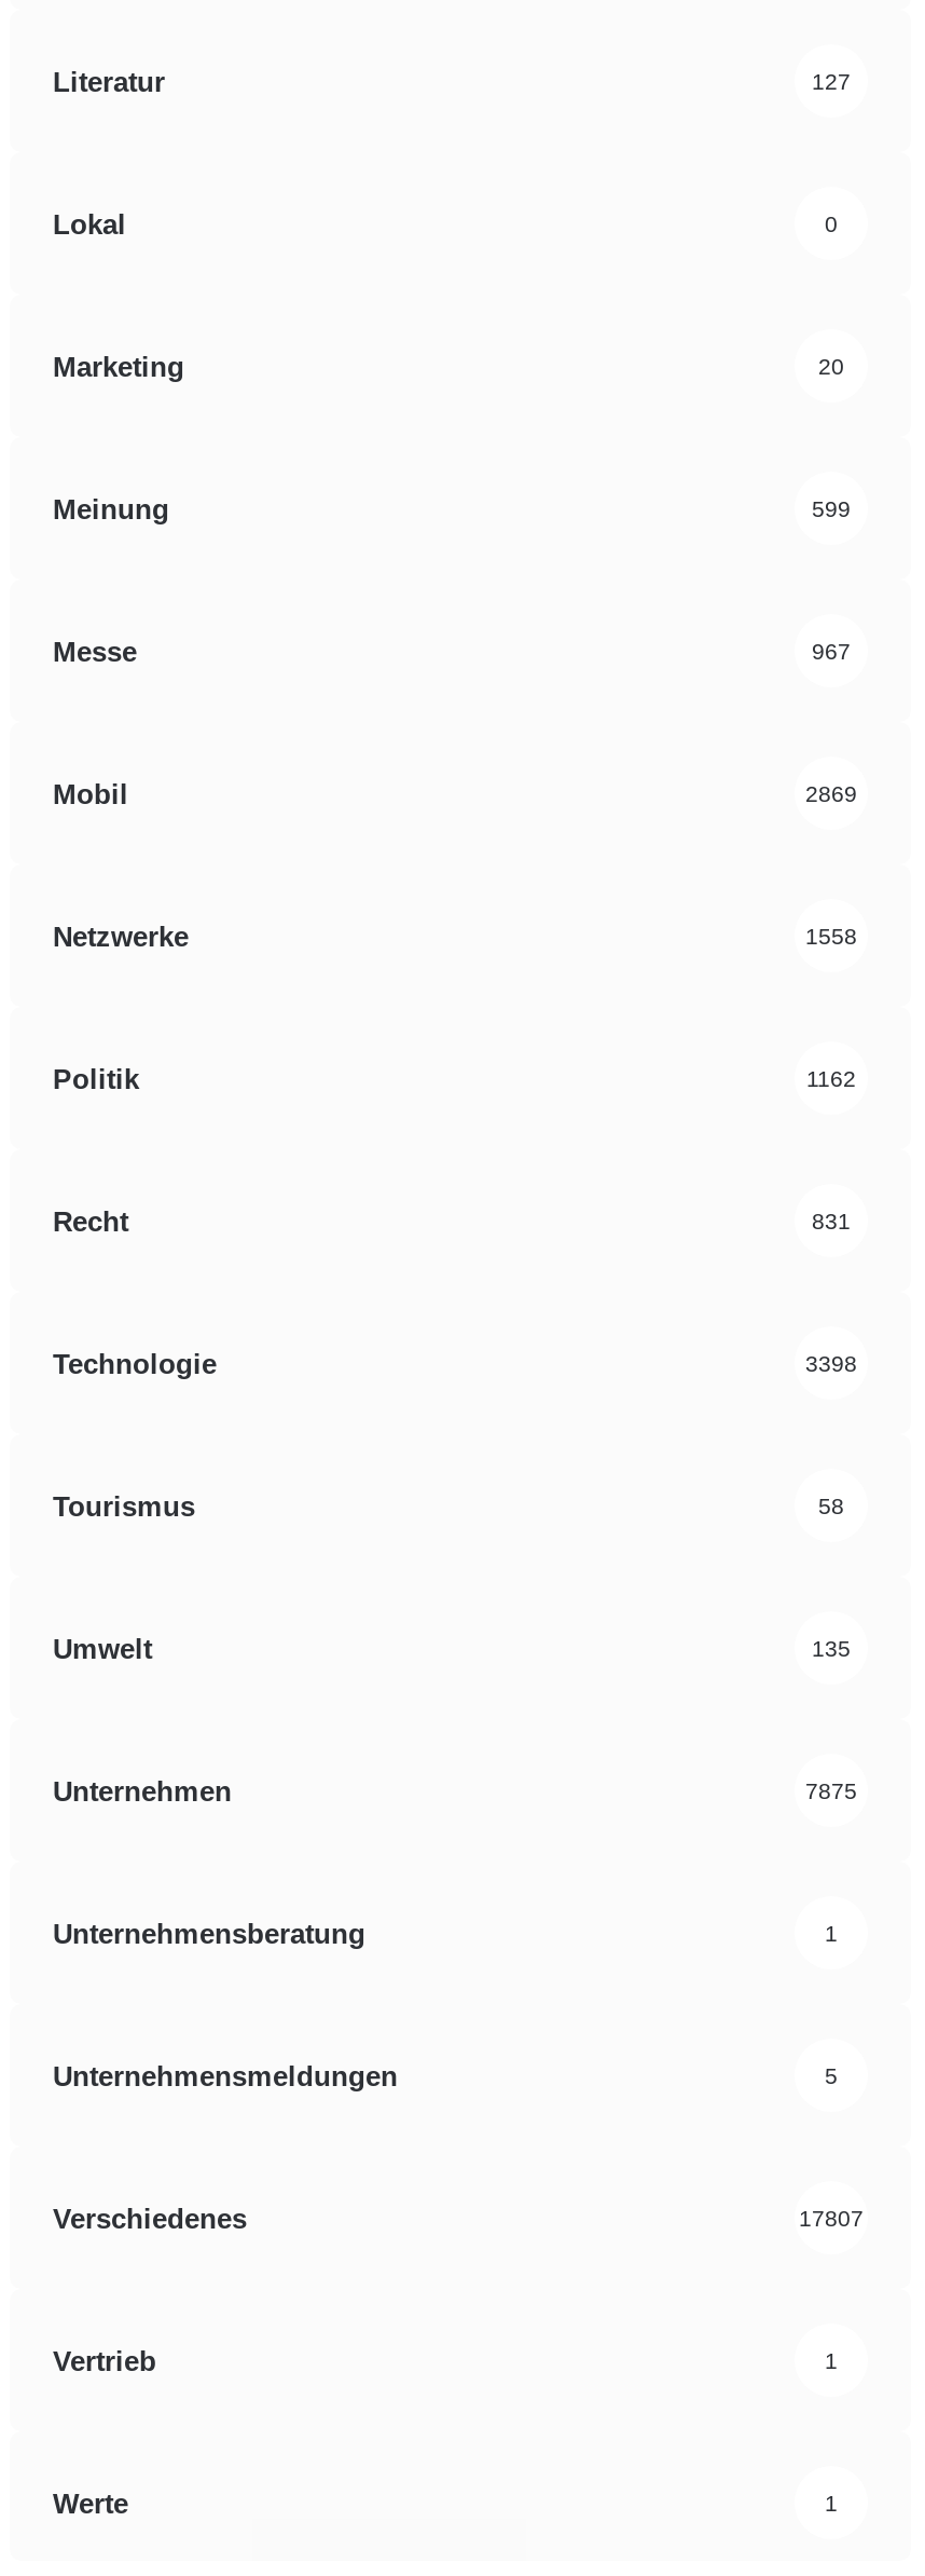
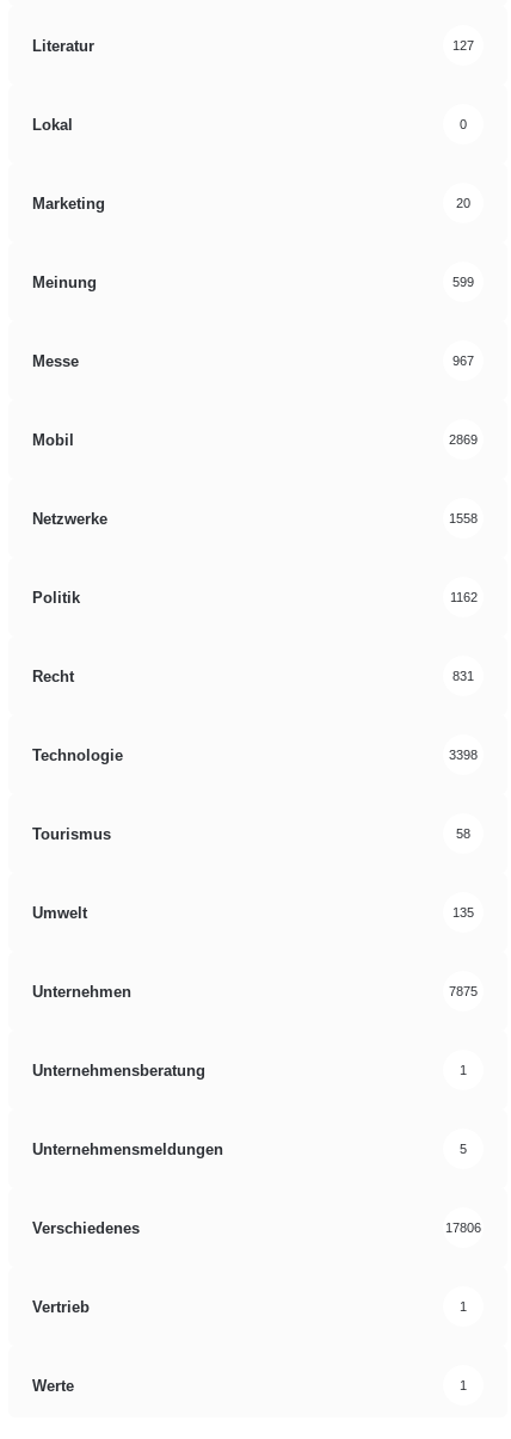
- 17807
+ 17806
